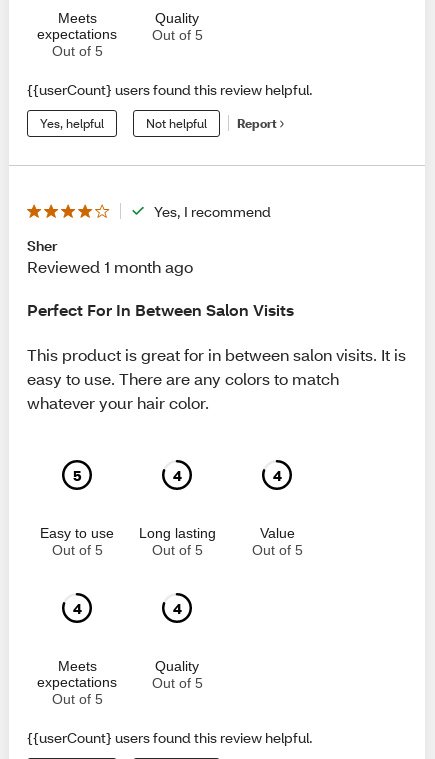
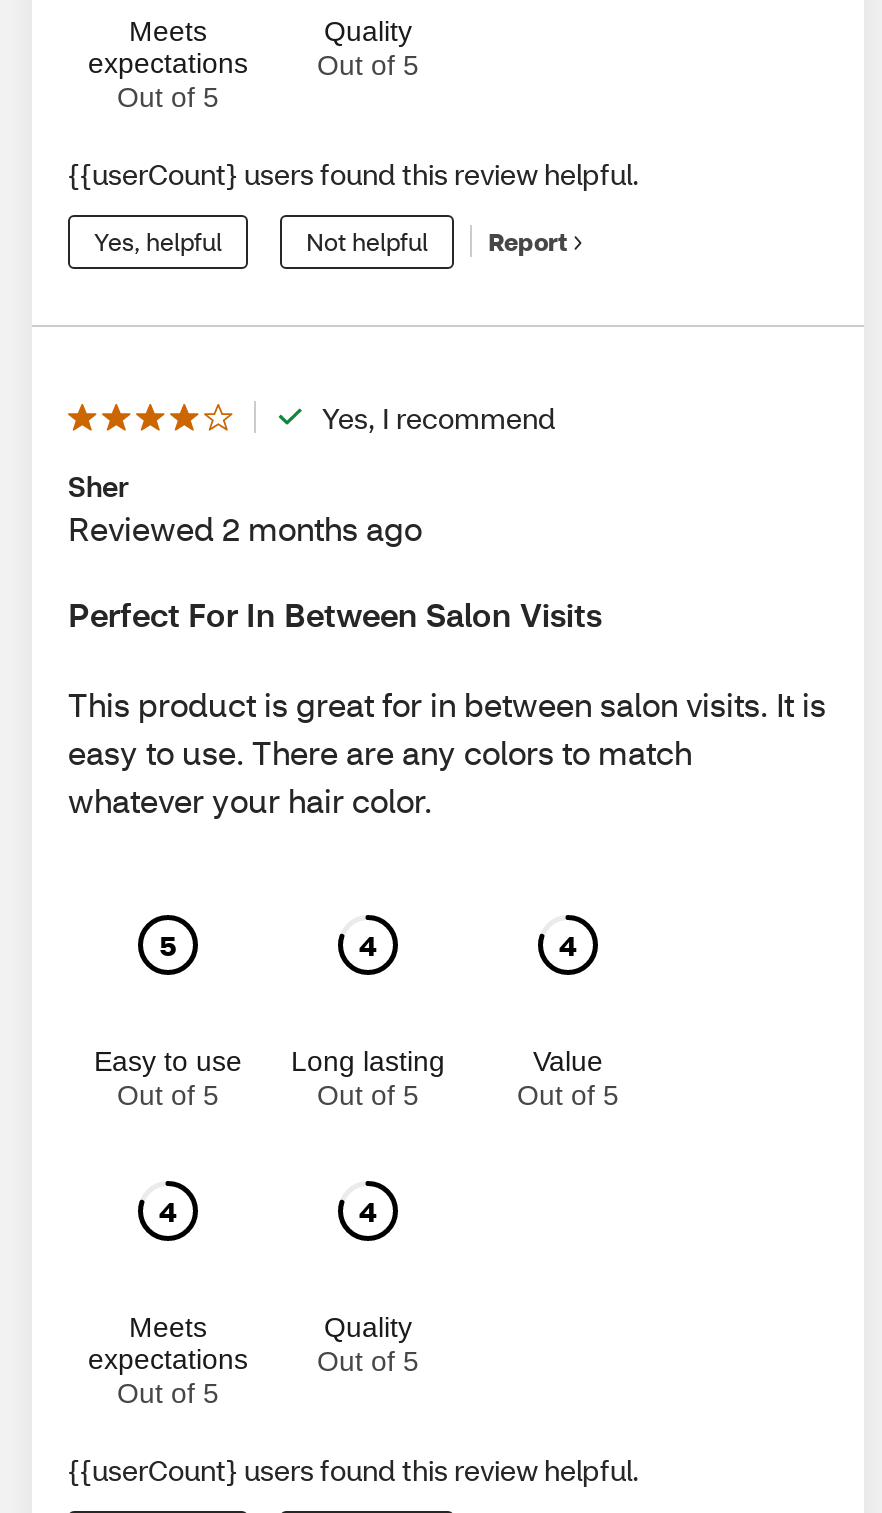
- Reviewed 1 month ago
+ Reviewed 2 months ago
